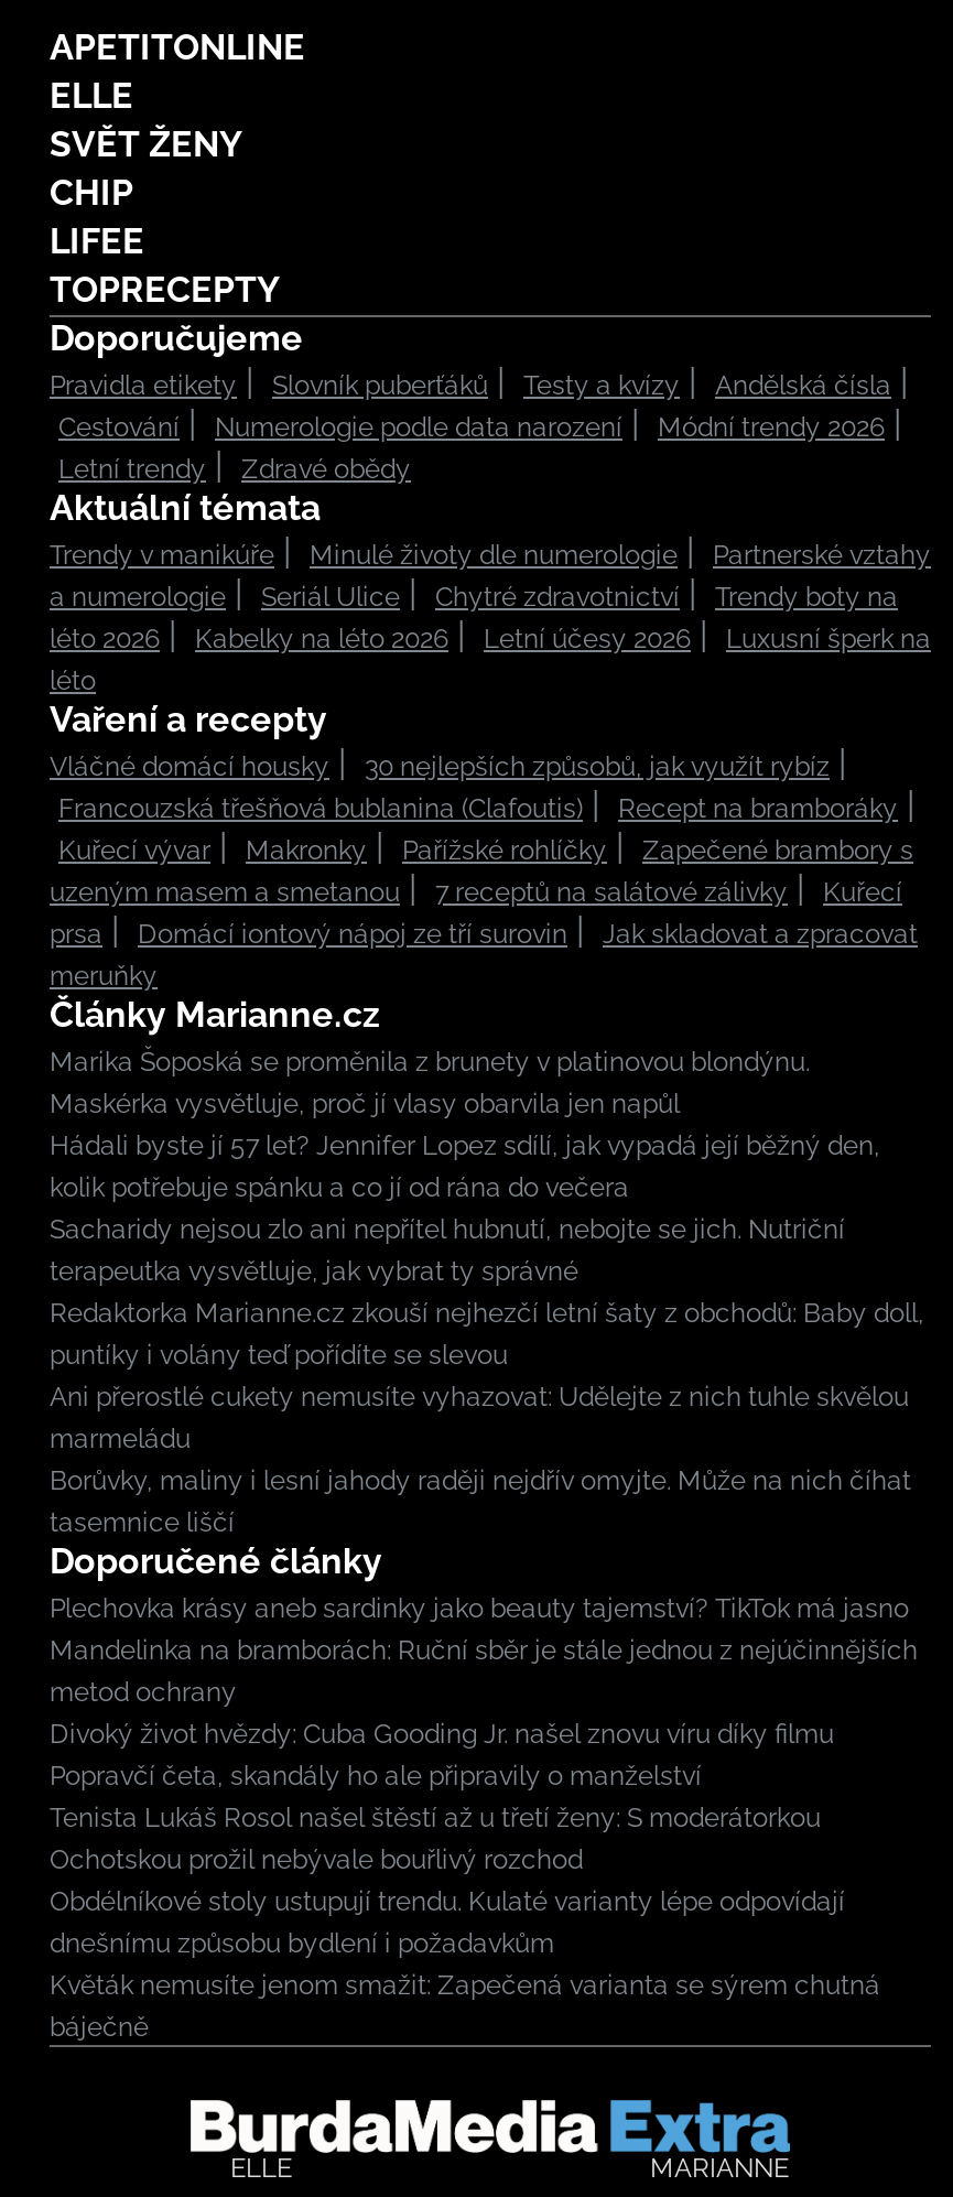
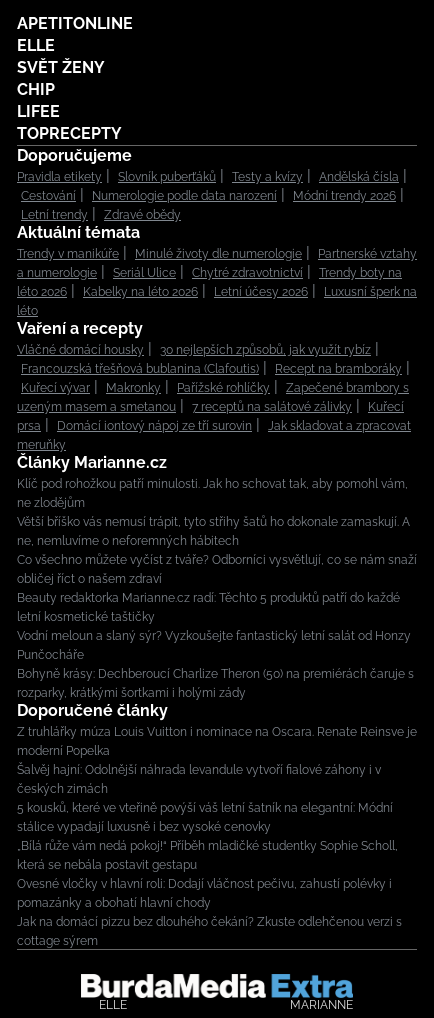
- Marika Šoposká se proměnila z brunety v platinovou blondýnu.
- Maskérka vysvětluje, proč jí vlasy obarvila jen napůl
- Hádali byste jí 57 let? Jennifer Lopez sdílí, jak vypadá její běžný den,
- kolik potřebuje spánku a co jí od rána do večera
- Sacharidy nejsou zlo ani nepřítel hubnutí, nebojte se jich. Nutriční
- terapeutka vysvětluje, jak vybrat ty správné
- Redaktorka Marianne.cz zkouší nejhezčí letní šaty z obchodů: Baby doll,
- puntíky i volány teď pořídíte se slevou
- Ani přerostlé cukety nemusíte vyhazovat: Udělejte z nich tuhle skvělou
- marmeládu
- Borůvky, maliny i lesní jahody raději nejdřív omyjte. Může na nich číhat
- tasemnice liščí
+ Klíč pod rohožkou patří minulosti. Jak ho schovat tak, aby pomohl vám,
+ ne zlodějům
+ Větší bříško vás nemusí trápit, tyto střihy šatů ho dokonale zamaskují. A
+ ne, nemluvíme o neforemných hábitech
+ Co všechno můžete vyčíst z tváře? Odborníci vysvětlují, co se nám snaží
+ obličej říct o našem zdraví
+ Beauty redaktorka Marianne.cz radí: Těchto 5 produktů patří do každé
+ letní kosmetické taštičky
+ Vodní meloun a slaný sýr? Vyzkoušejte fantastický letní salát od Honzy
+ Punčocháře
+ Bohyně krásy: Dechberoucí Charlize Theron (50) na premiérách čaruje s
+ rozparky, krátkými šortkami i holými zády

- Plechovka krásy aneb sardinky jako beauty tajemství? TikTok má jasno
- Mandelinka na bramborách: Ruční sběr je stále jednou z nejúčinnějších
- metod ochrany
- Divoký život hvězdy: Cuba Gooding Jr. našel znovu víru díky filmu
- Popravčí četa, skandály ho ale připravily o manželství
- Tenista Lukáš Rosol našel štěstí až u třetí ženy: S moderátorkou
- Ochotskou prožil nebývale bouřlivý rozchod
- Obdélníkové stoly ustupují trendu. Kulaté varianty lépe odpovídají
- dnešnímu způsobu bydlení i požadavkům
- Květák nemusíte jenom smažit: Zapečená varianta se sýrem chutná
- báječně
+ Z truhlářky múza Louis Vuitton i nominace na Oscara. Renate Reinsve je
+ moderní Popelka
+ Šalvěj hajní: Odolnější náhrada levandule vytvoří fialové záhony i v
+ českých zimách
+ 5 kousků, které ve vteřině povýší váš letní šatník na elegantní: Módní
+ stálice vypadají luxusně i bez vysoké cenovky
+ „Bílá růže vám nedá pokoj!“ Příběh mladičké studentky Sophie Scholl,
+ která se nebála postavit gestapu
+ Ovesné vločky v hlavní roli: Dodají vláčnost pečivu, zahustí polévky i
+ pomazánky a obohatí hlavní chody
+ Jak na domácí pizzu bez dlouhého čekání? Zkuste odlehčenou verzi s
+ cottage sýrem
